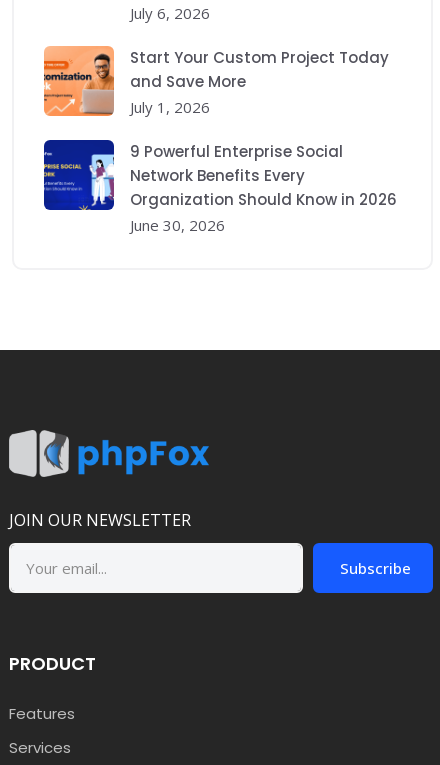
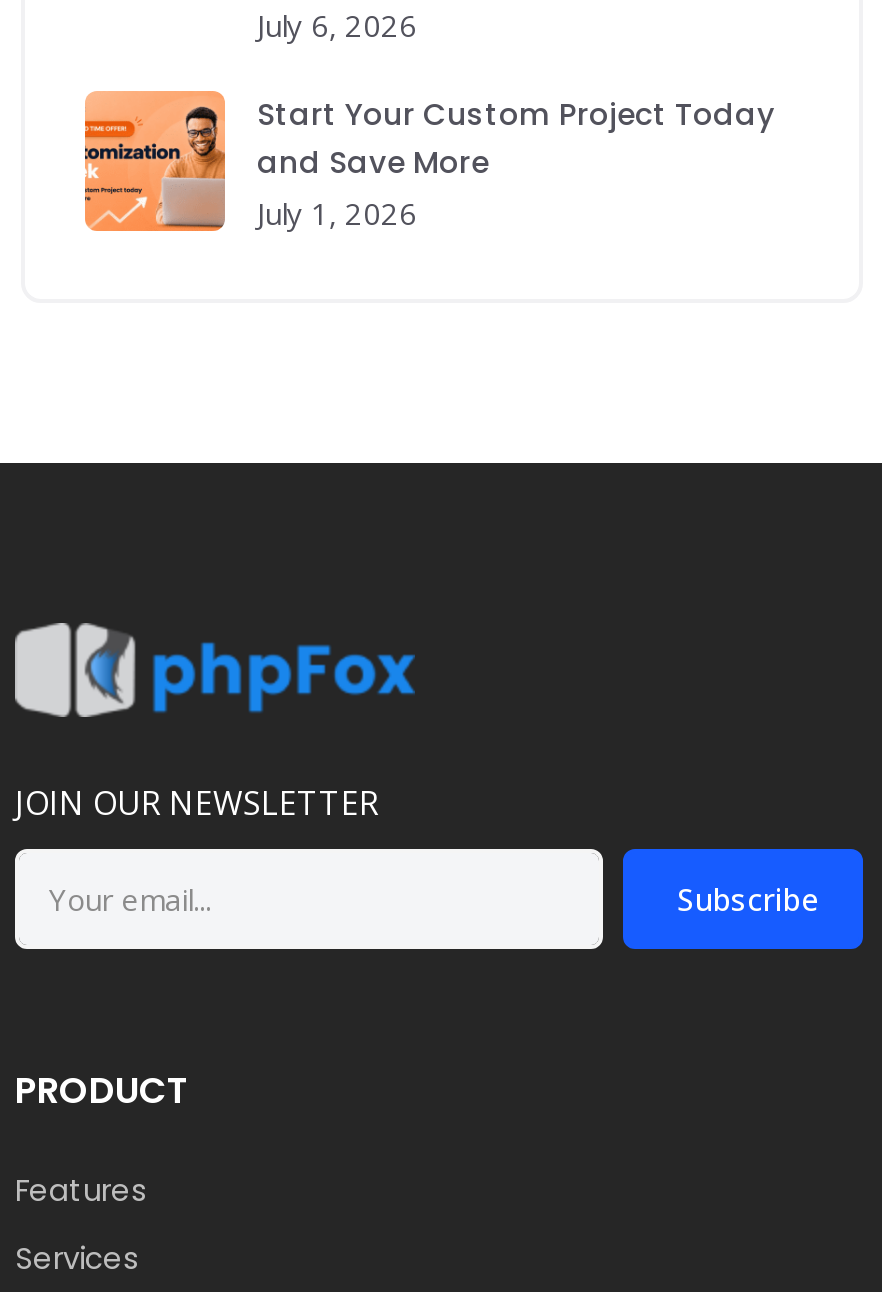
- [image]
- 9 Powerful Enterprise Social
- Network Benefits Every
- Organization Should Know in 2026
- June 30, 2026
